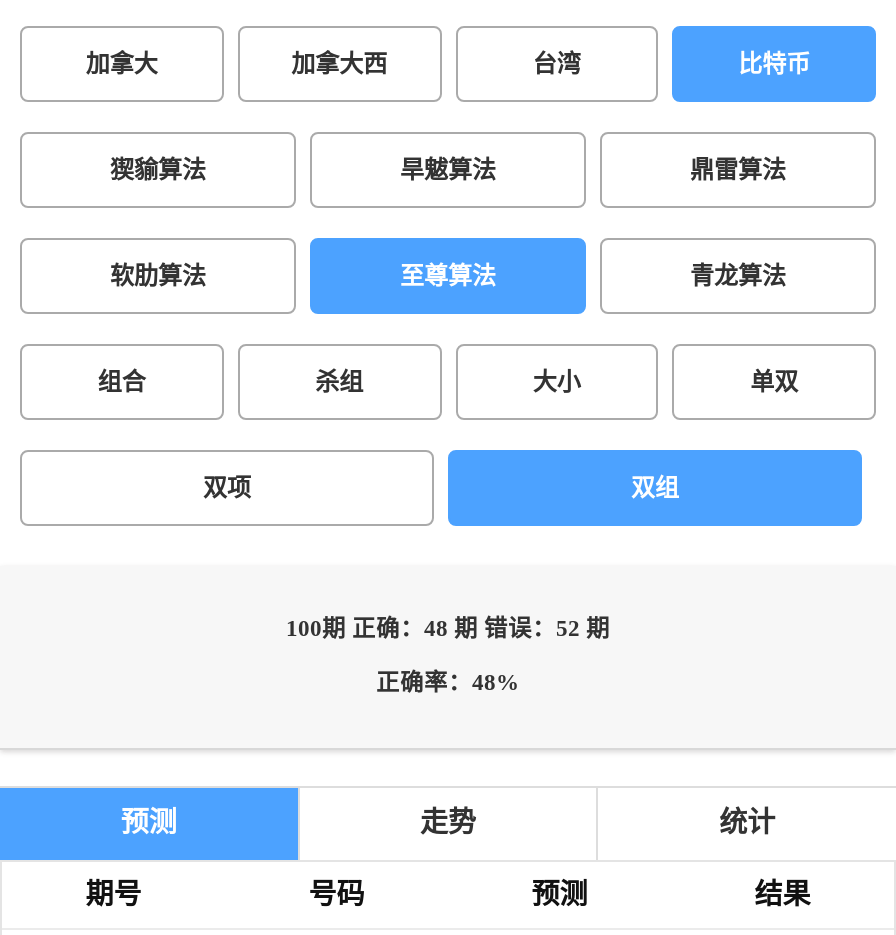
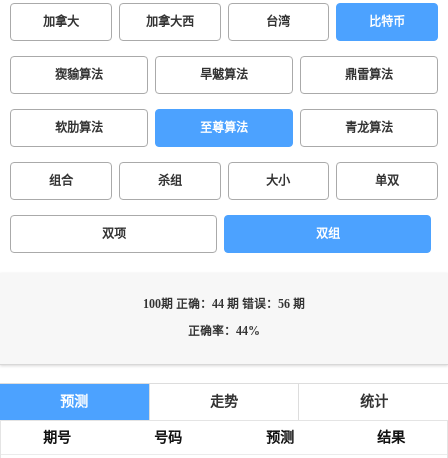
- 100期 正确：48 期 错误：52 期
+ 100期 正确：44 期 错误：56 期

- 正确率：48%
+ 正确率：44%
